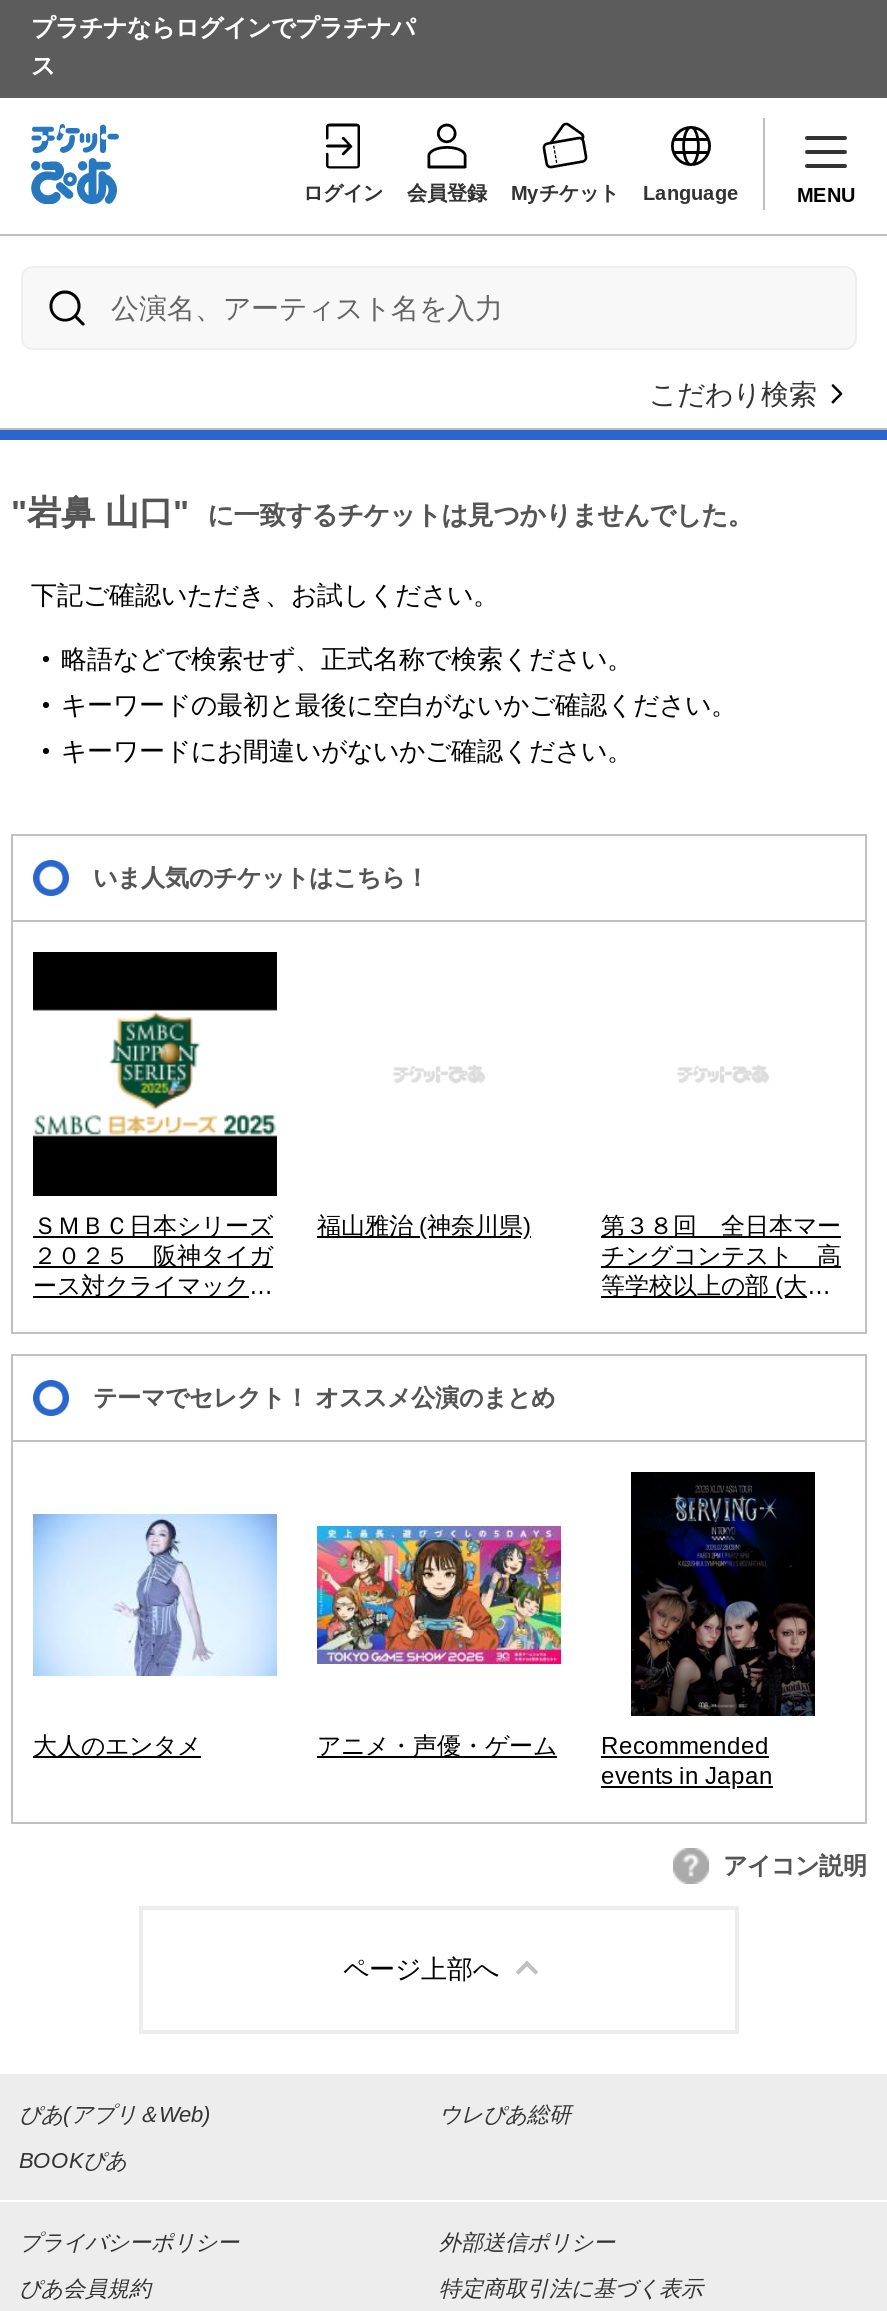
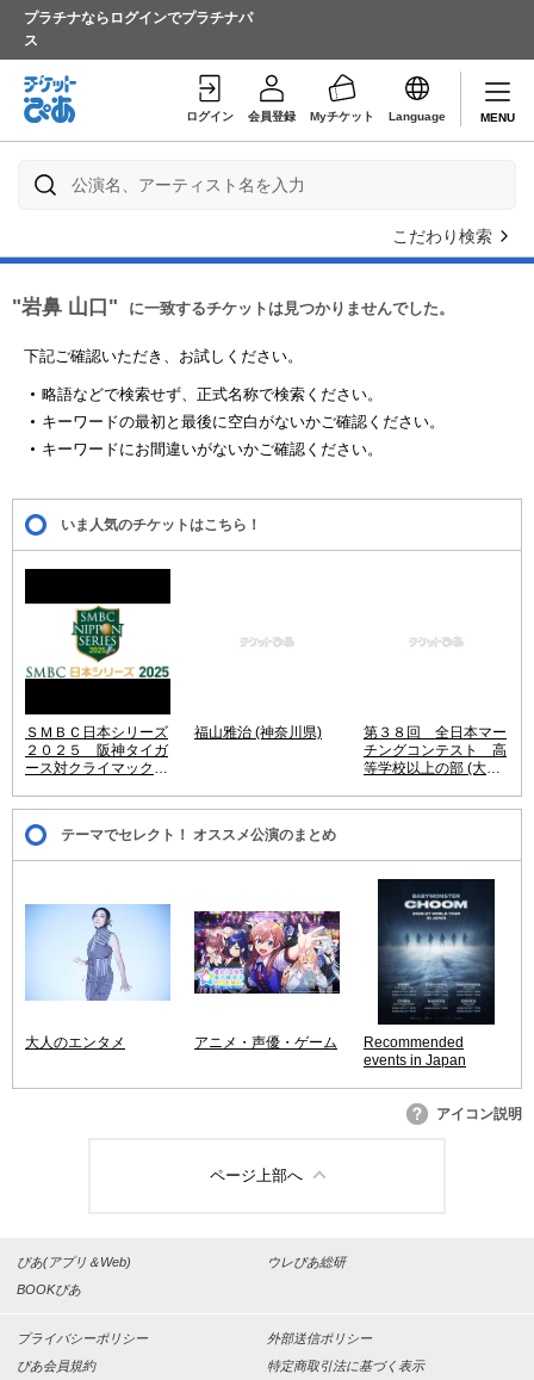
- [image]
+ [image]

- [image]
+ [image]
